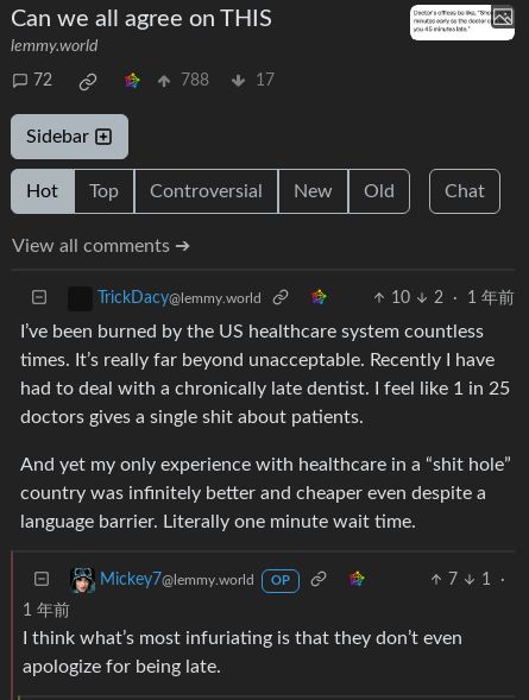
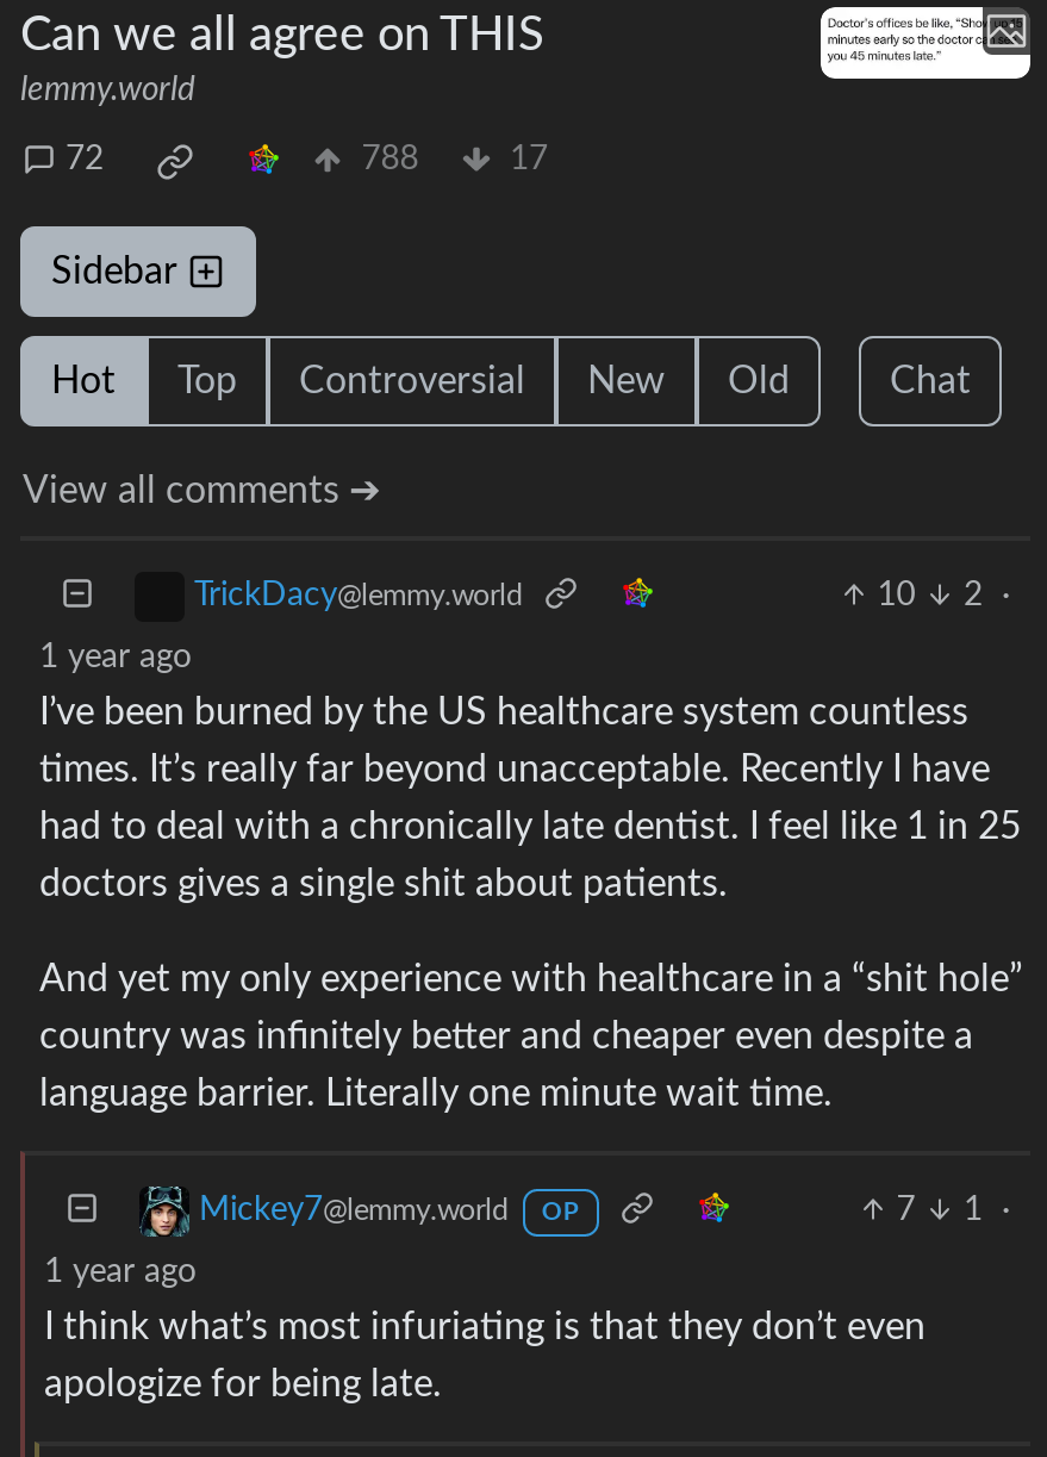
- 2 · 1 年前
+ 2 ·
+ 1 year ago

- 1 年前
+ 1 year ago
